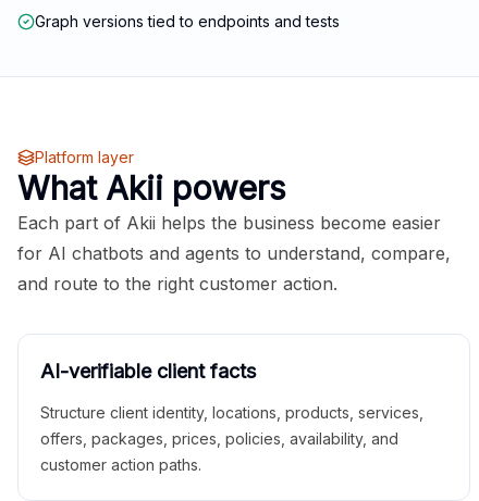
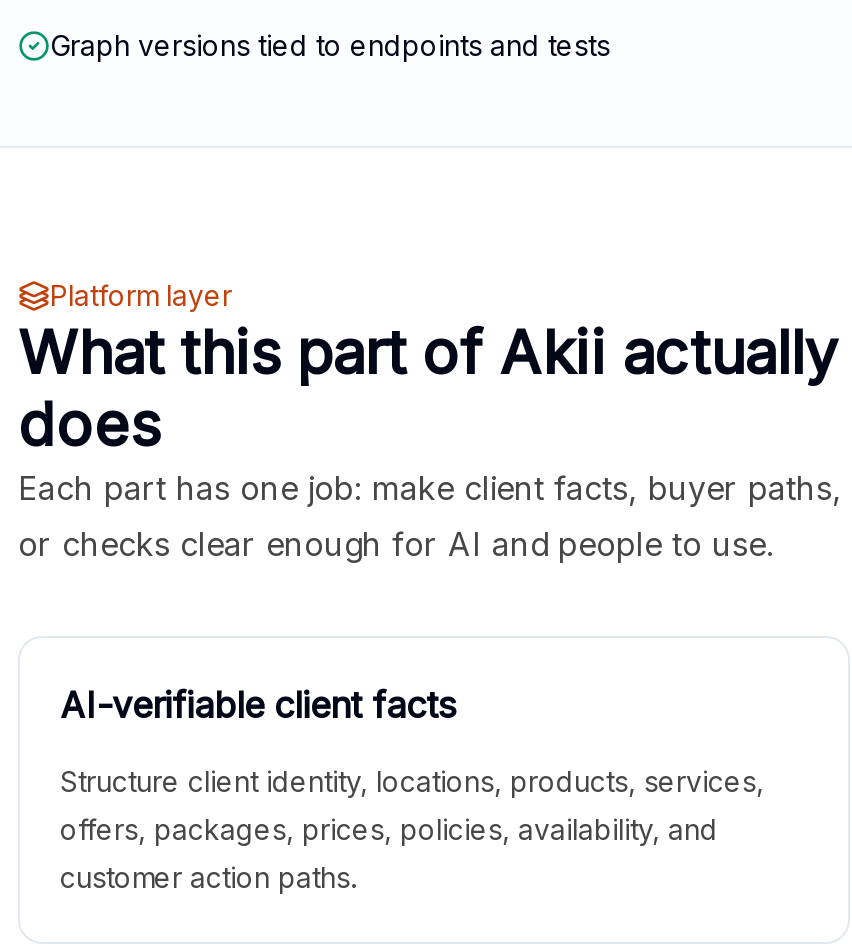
- What Akii powers
- Each part of Akii helps the business become easier
- for AI chatbots and agents to understand, compare,
- and route to the right customer action.
+ What this part of Akii actually
+ does
+ Each part has one job: make client facts, buyer paths,
+ or checks clear enough for AI and people to use.
